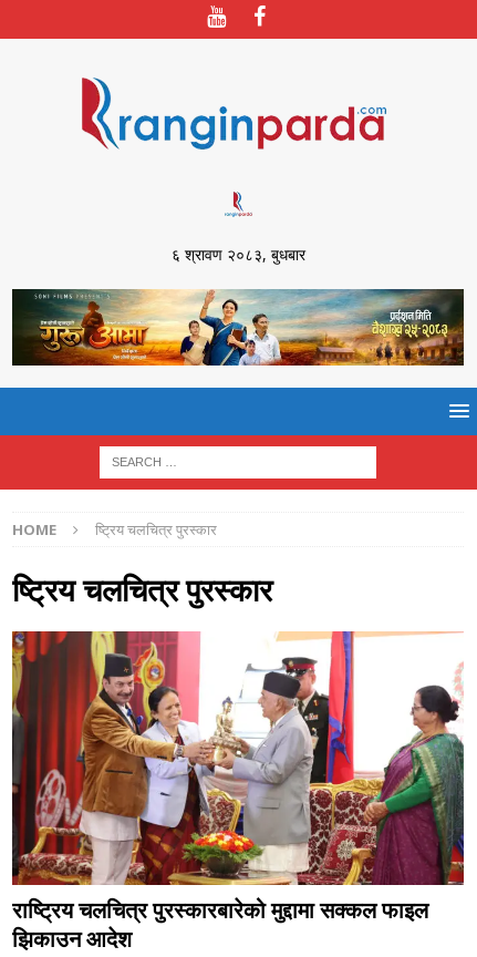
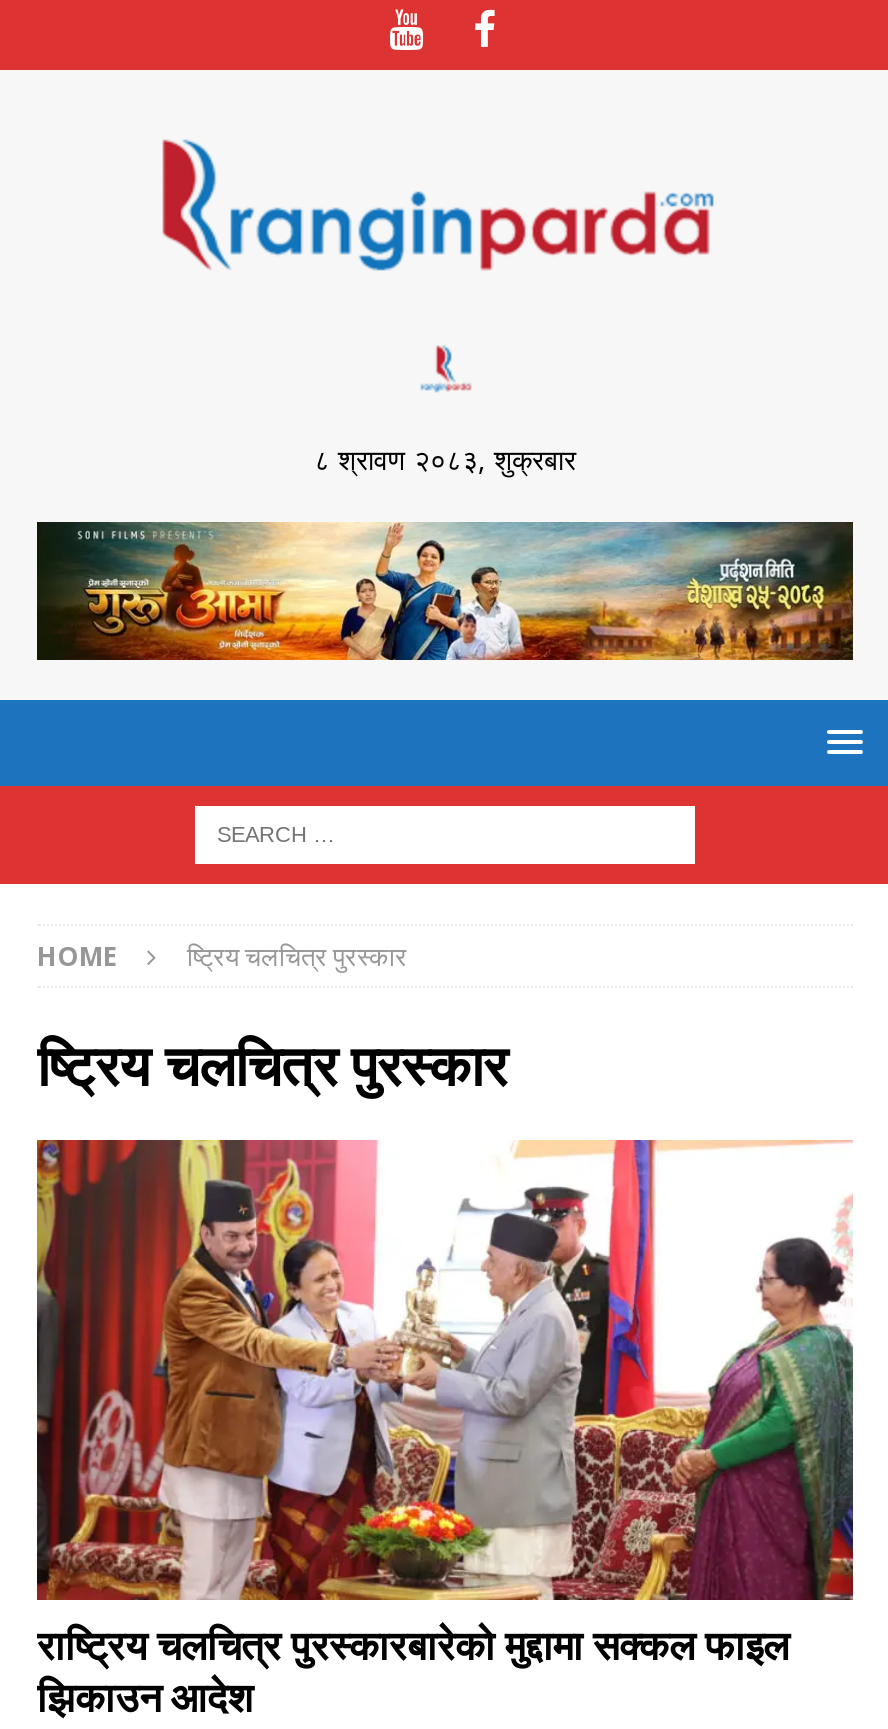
- ६ श्रावण २०८३, बुधबार
+ ८ श्रावण २०८३, शुक्रबार
